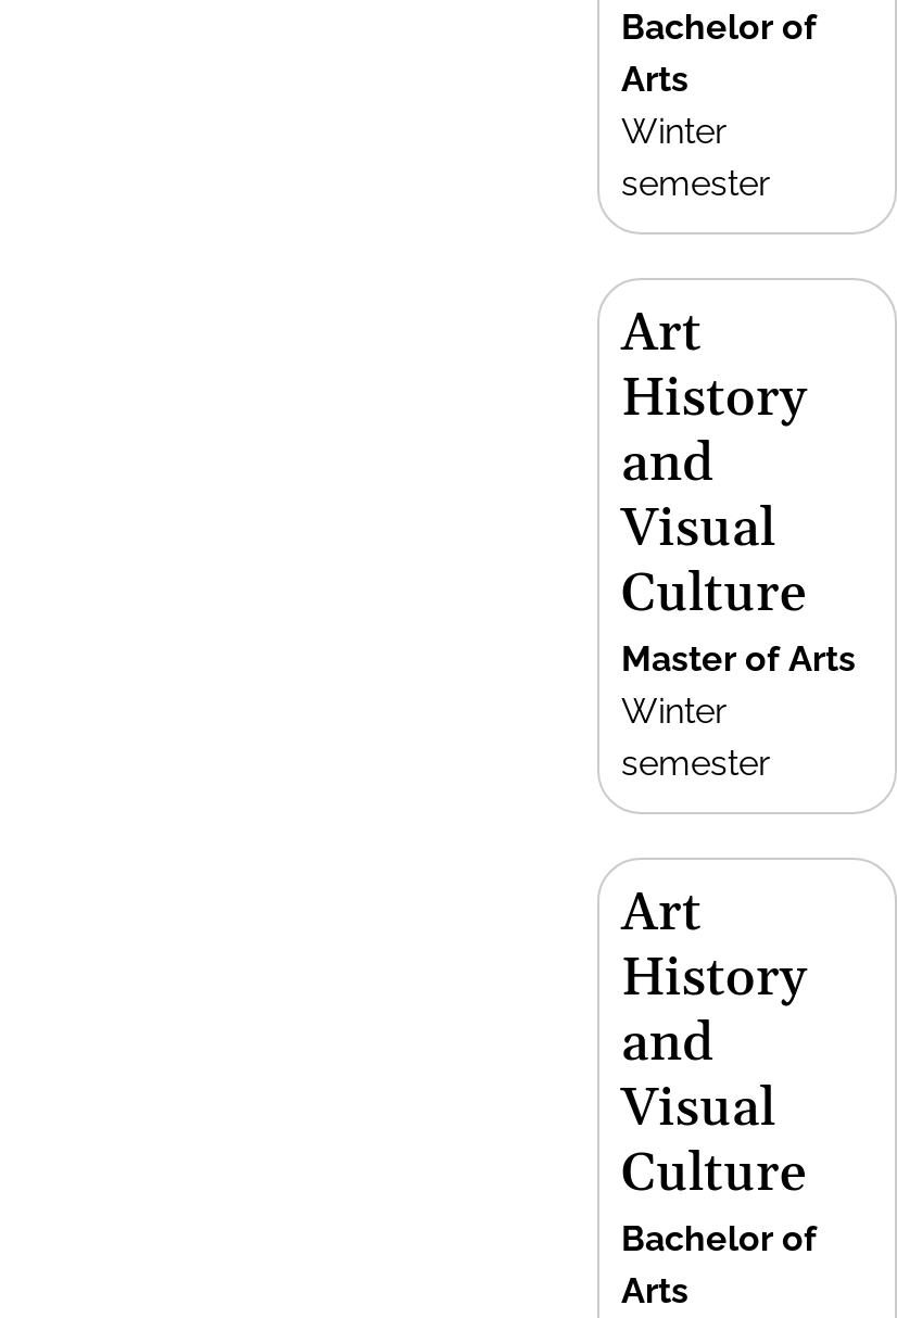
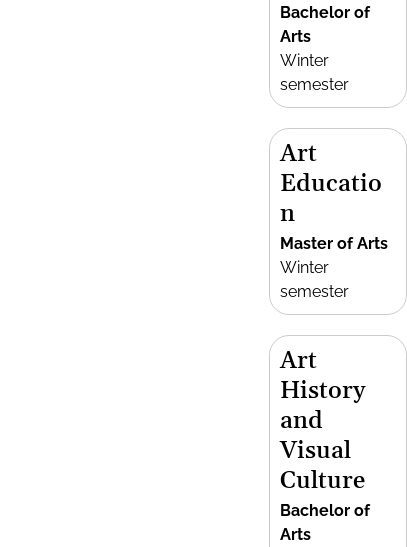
- History
- and
- Visual
- Culture
+ Educatio
+ n
